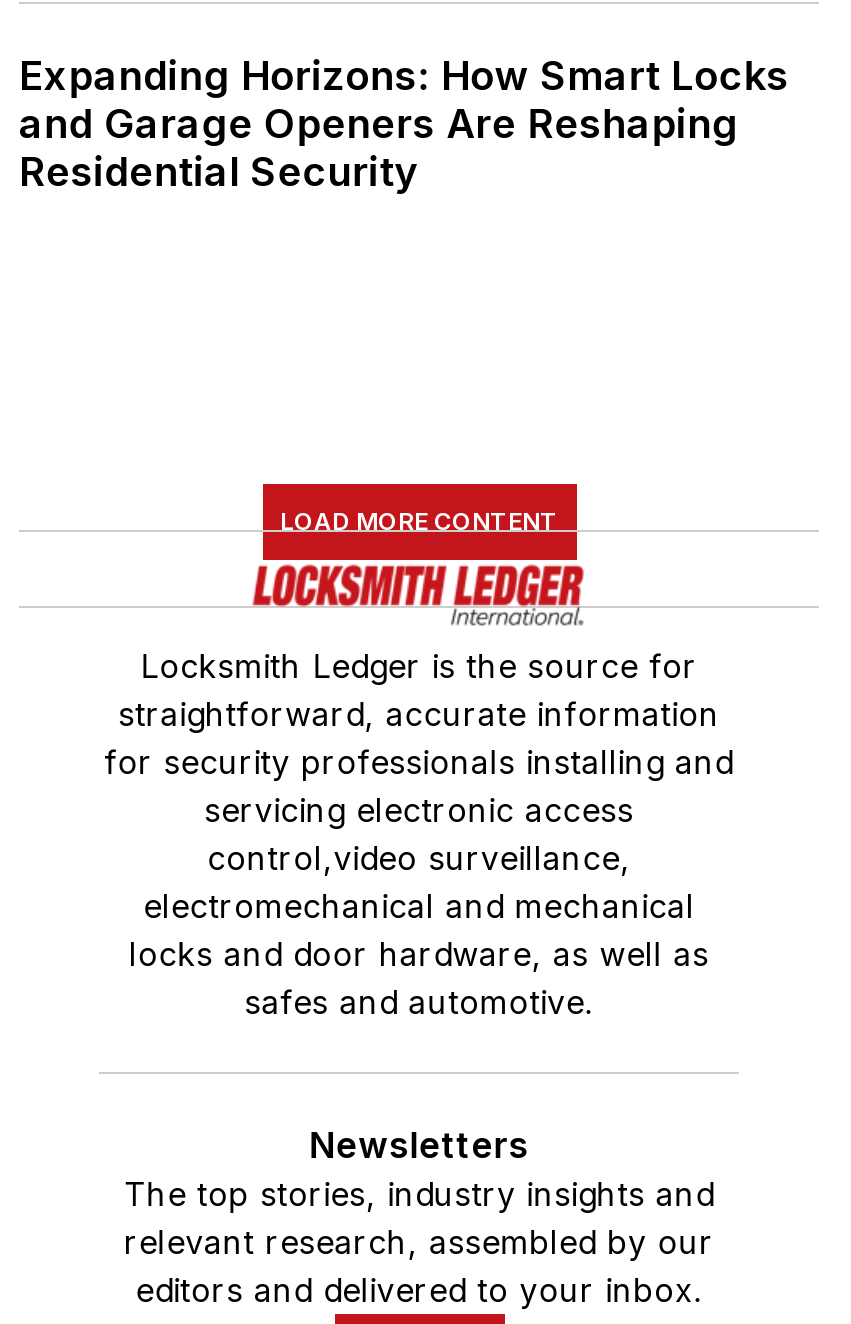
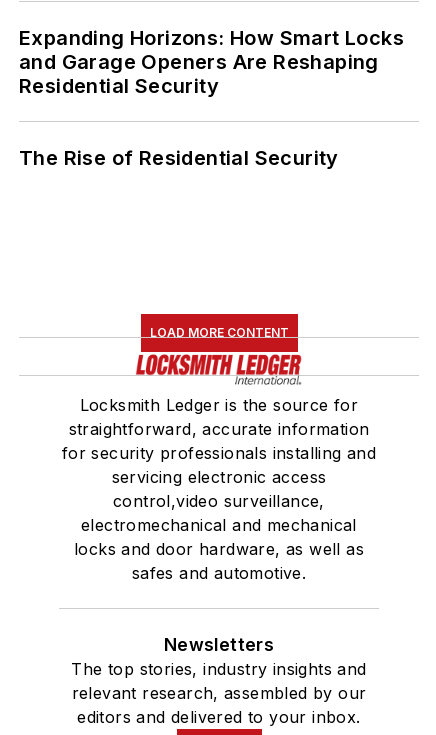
+ The Rise of Residential Security
